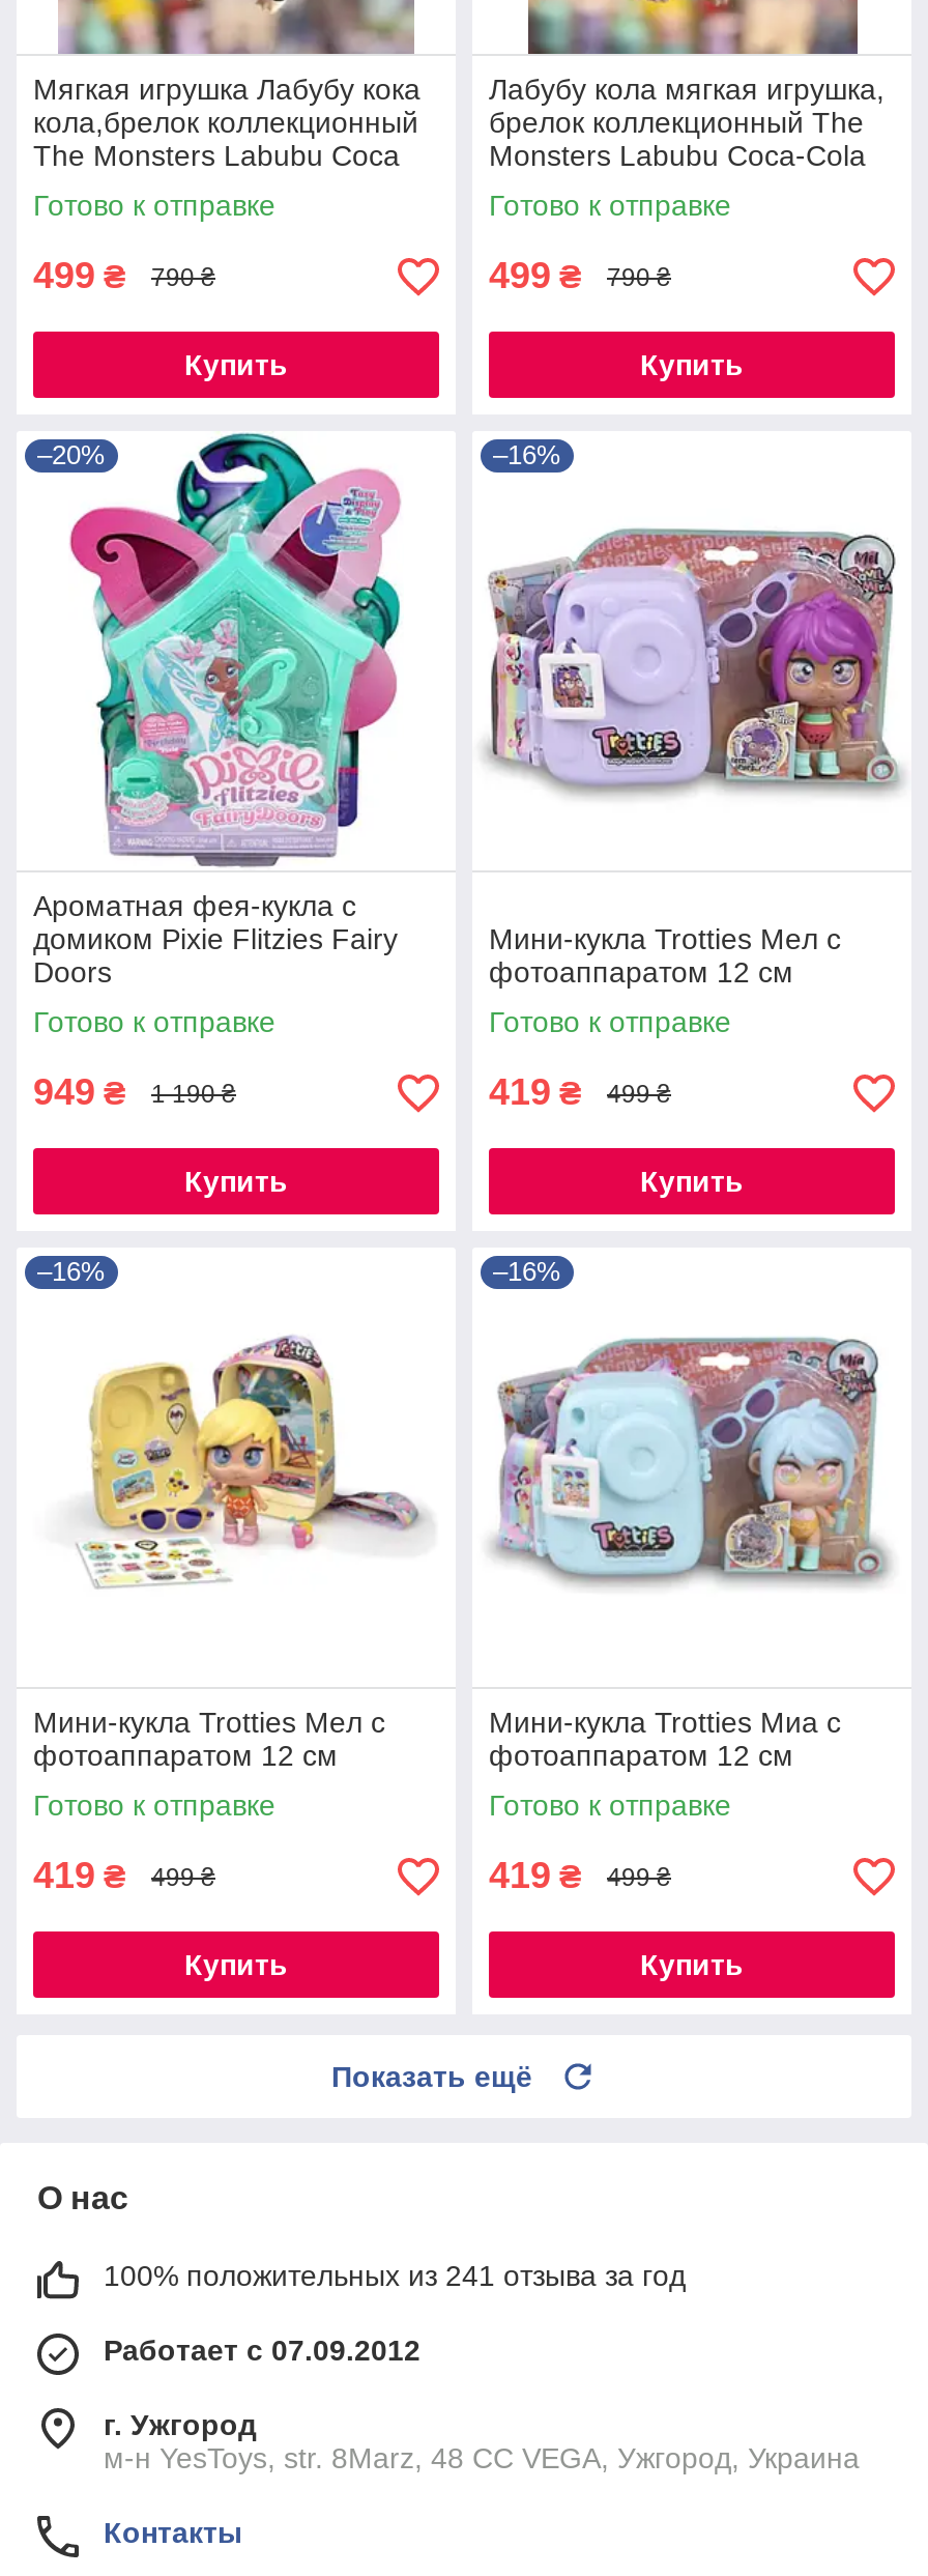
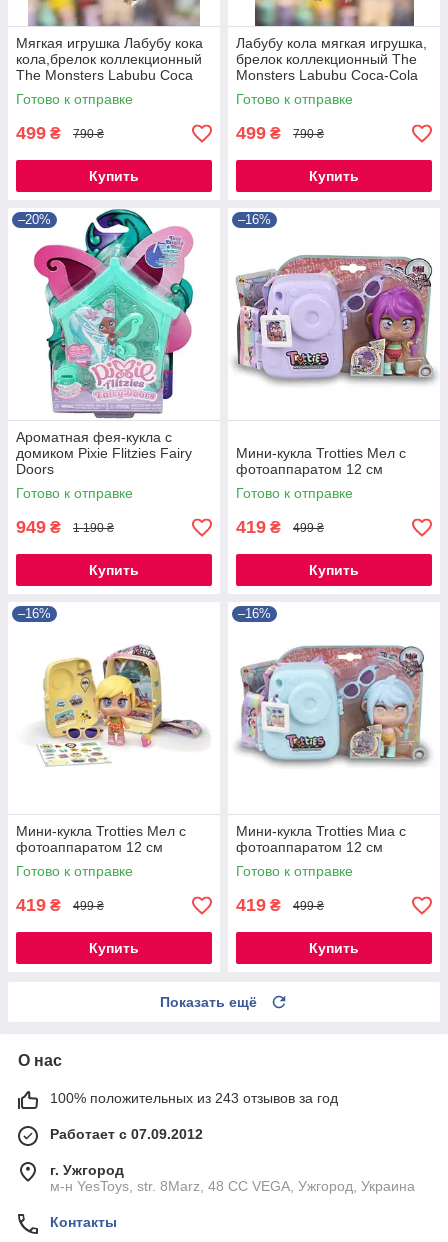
- 100% положительных из 241 отзыва за год
+ 100% положительных из 243 отзывов за год
